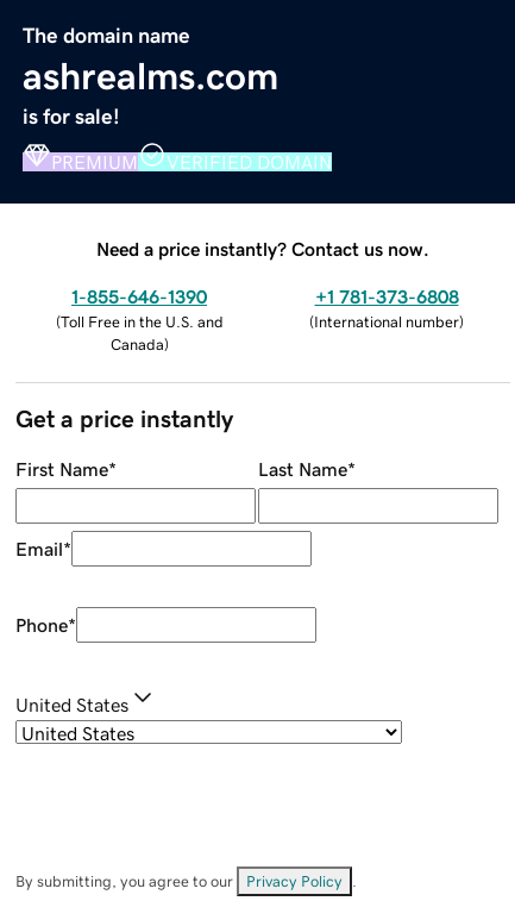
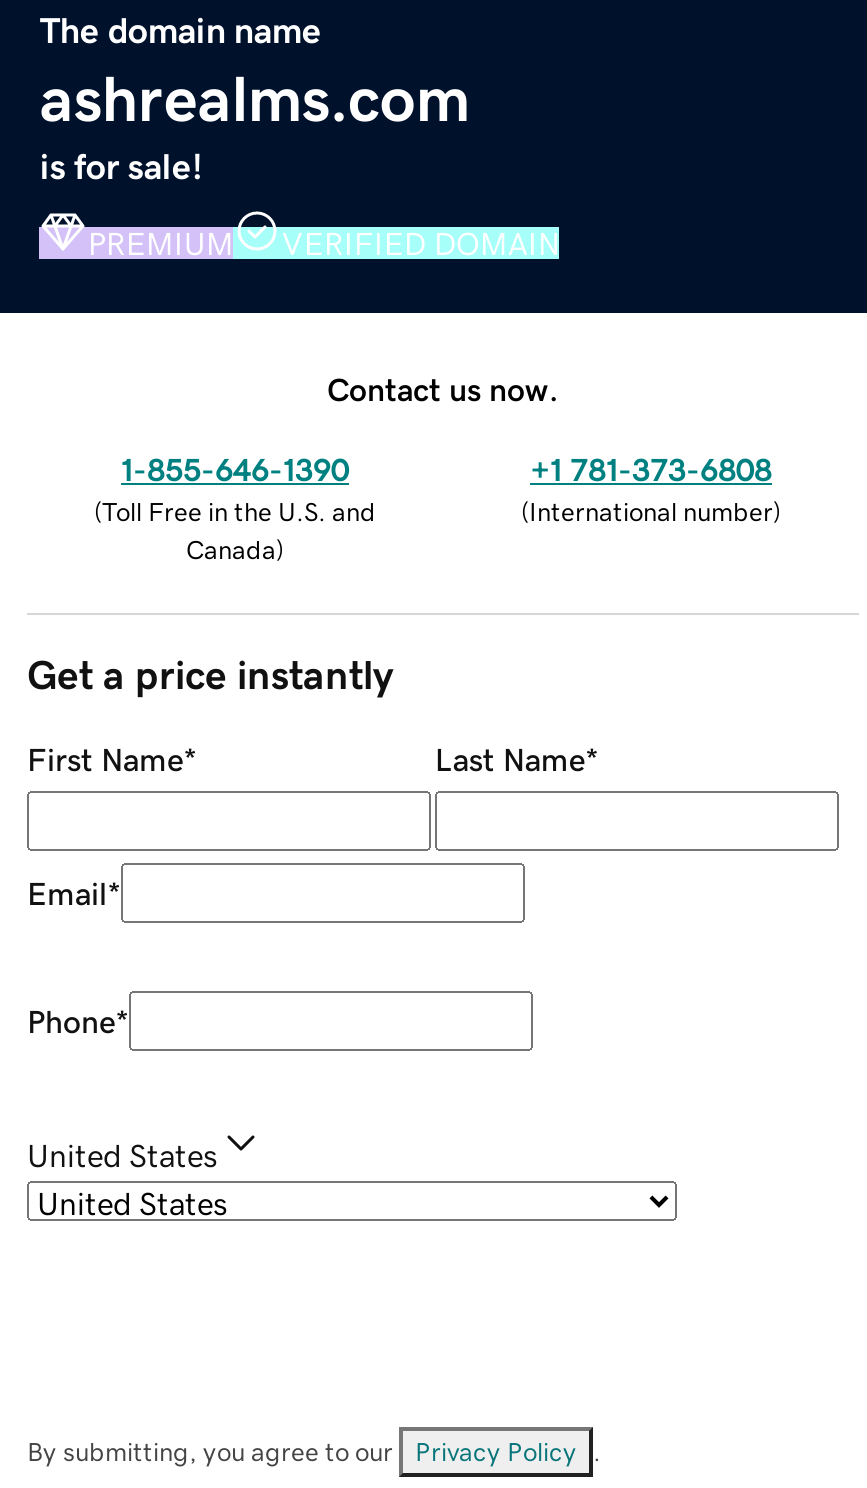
- Need a price instantly? Contact us now.
+ Contact us now.
